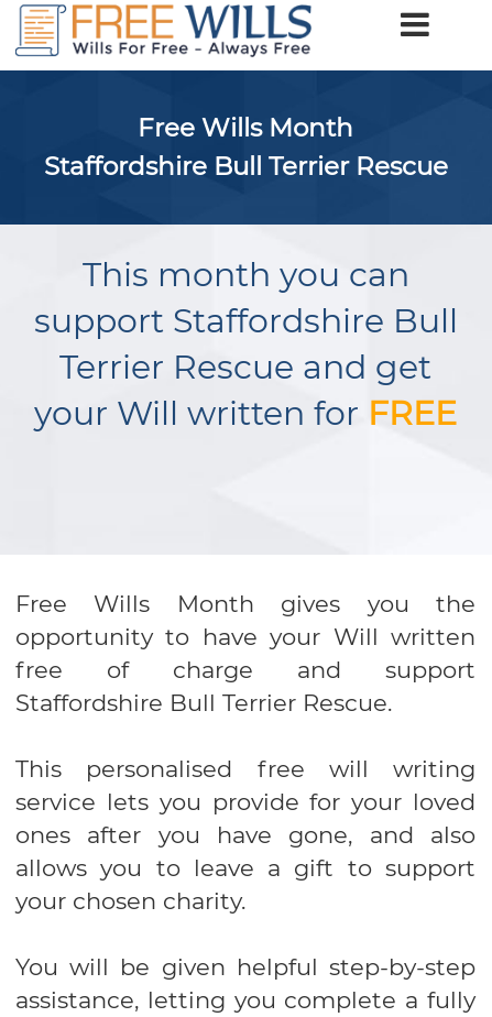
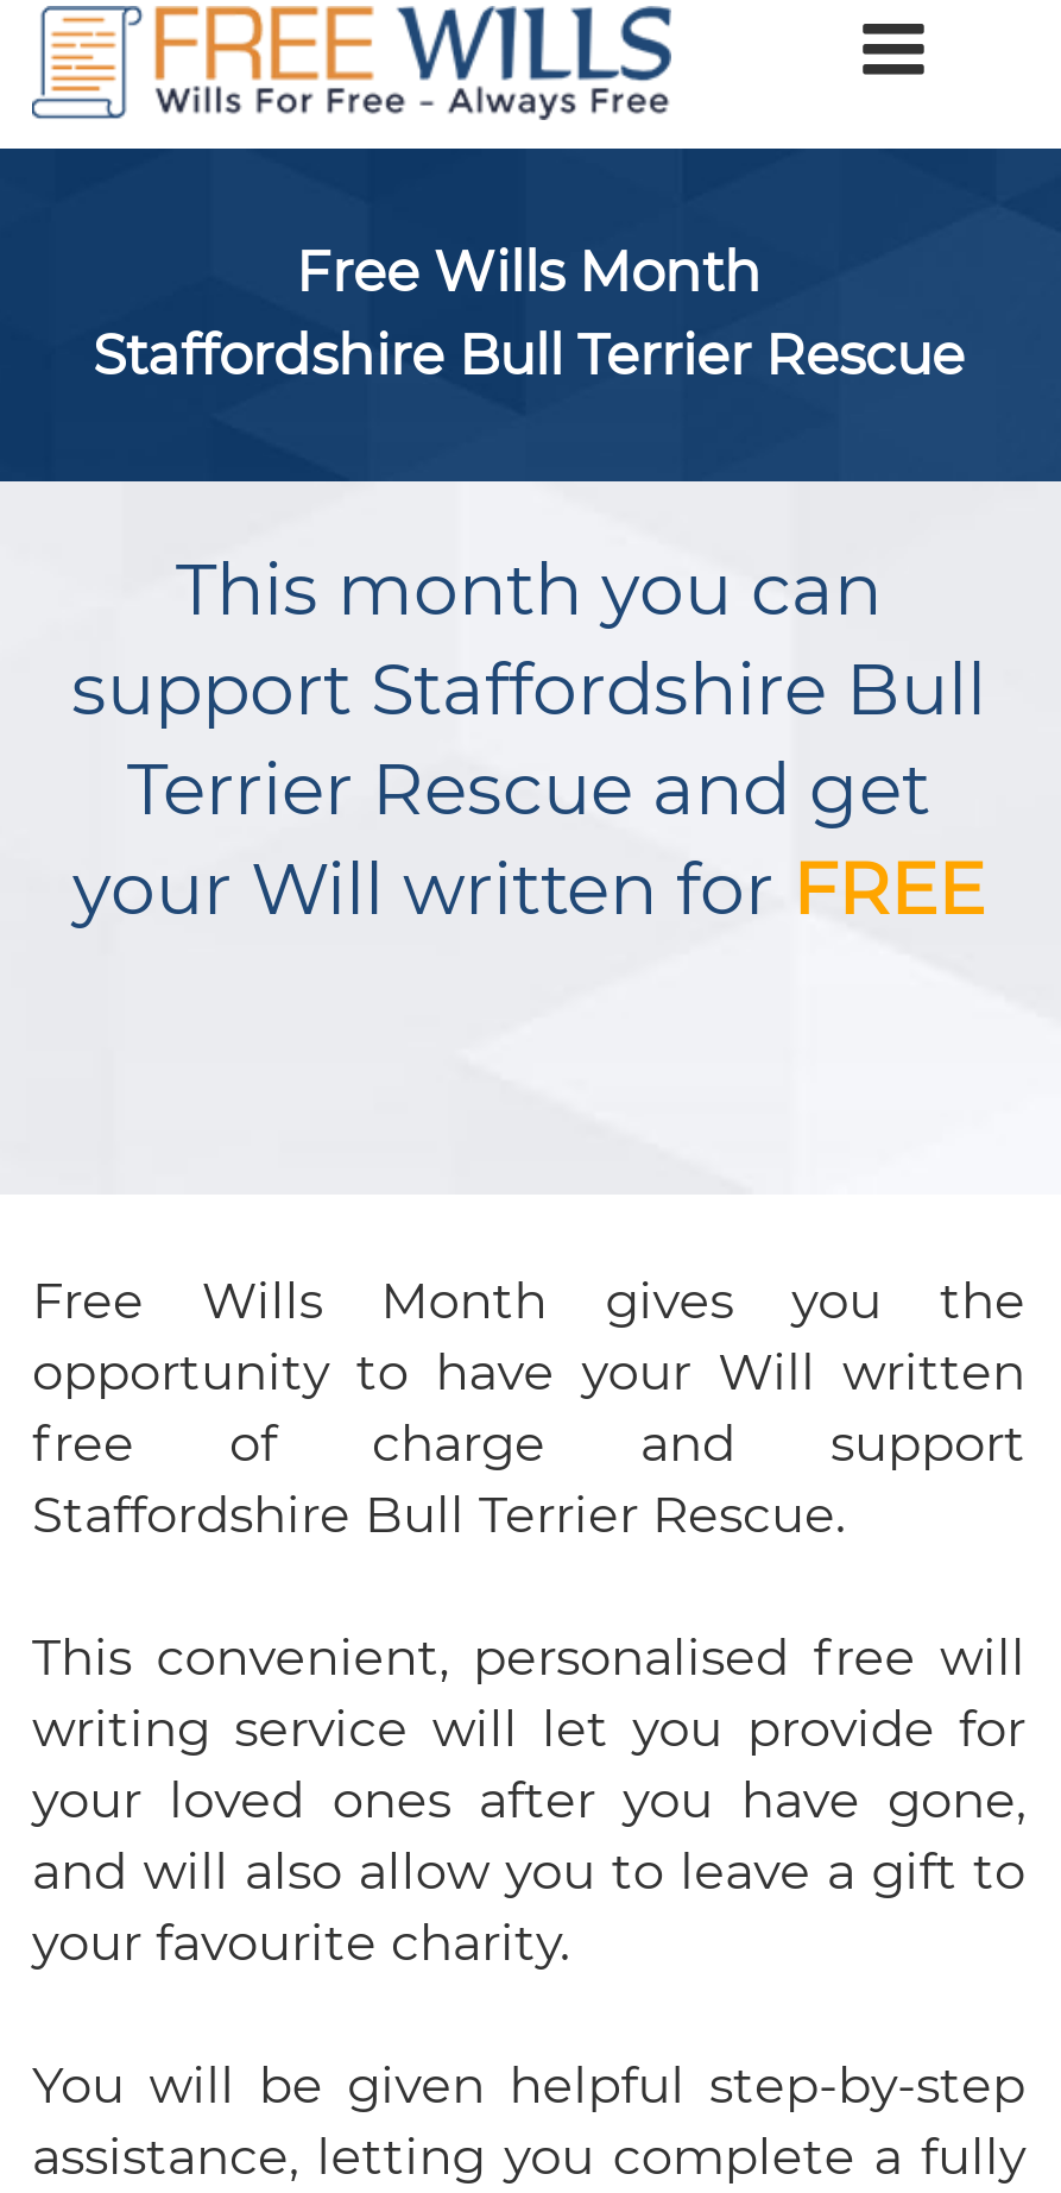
- This personalised free will writing
- service lets you provide for your loved
- ones after you have gone, and also
- allows you to leave a gift to support
- your chosen charity.
+ This convenient, personalised free will
+ writing service will let you provide for
+ your loved ones after you have gone,
+ and will also allow you to leave a gift to
+ your favourite charity.
